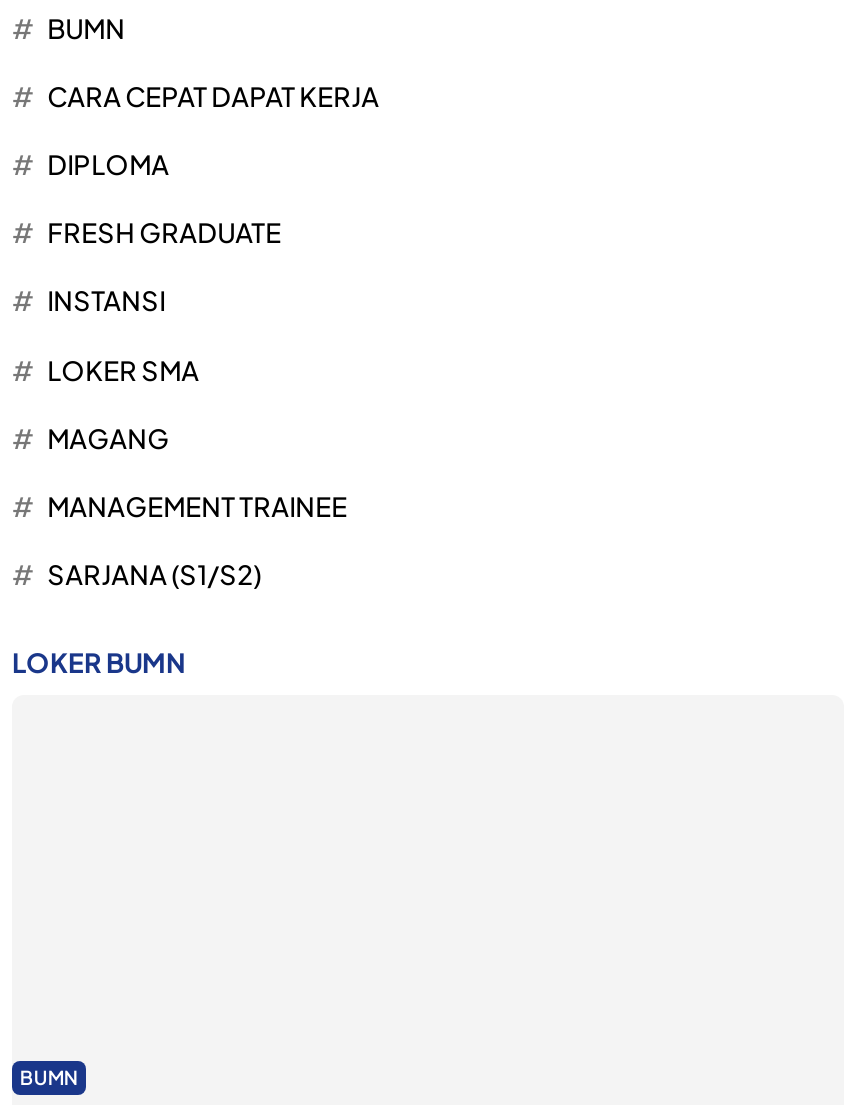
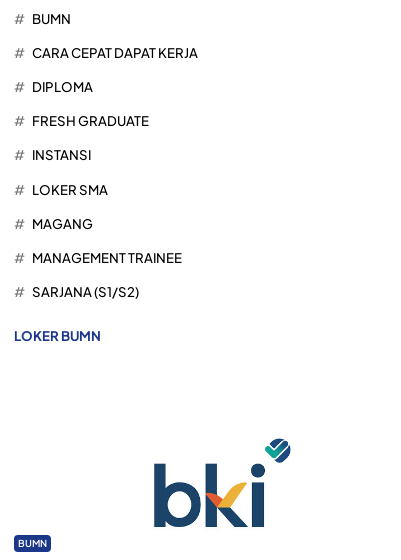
+ [image]
